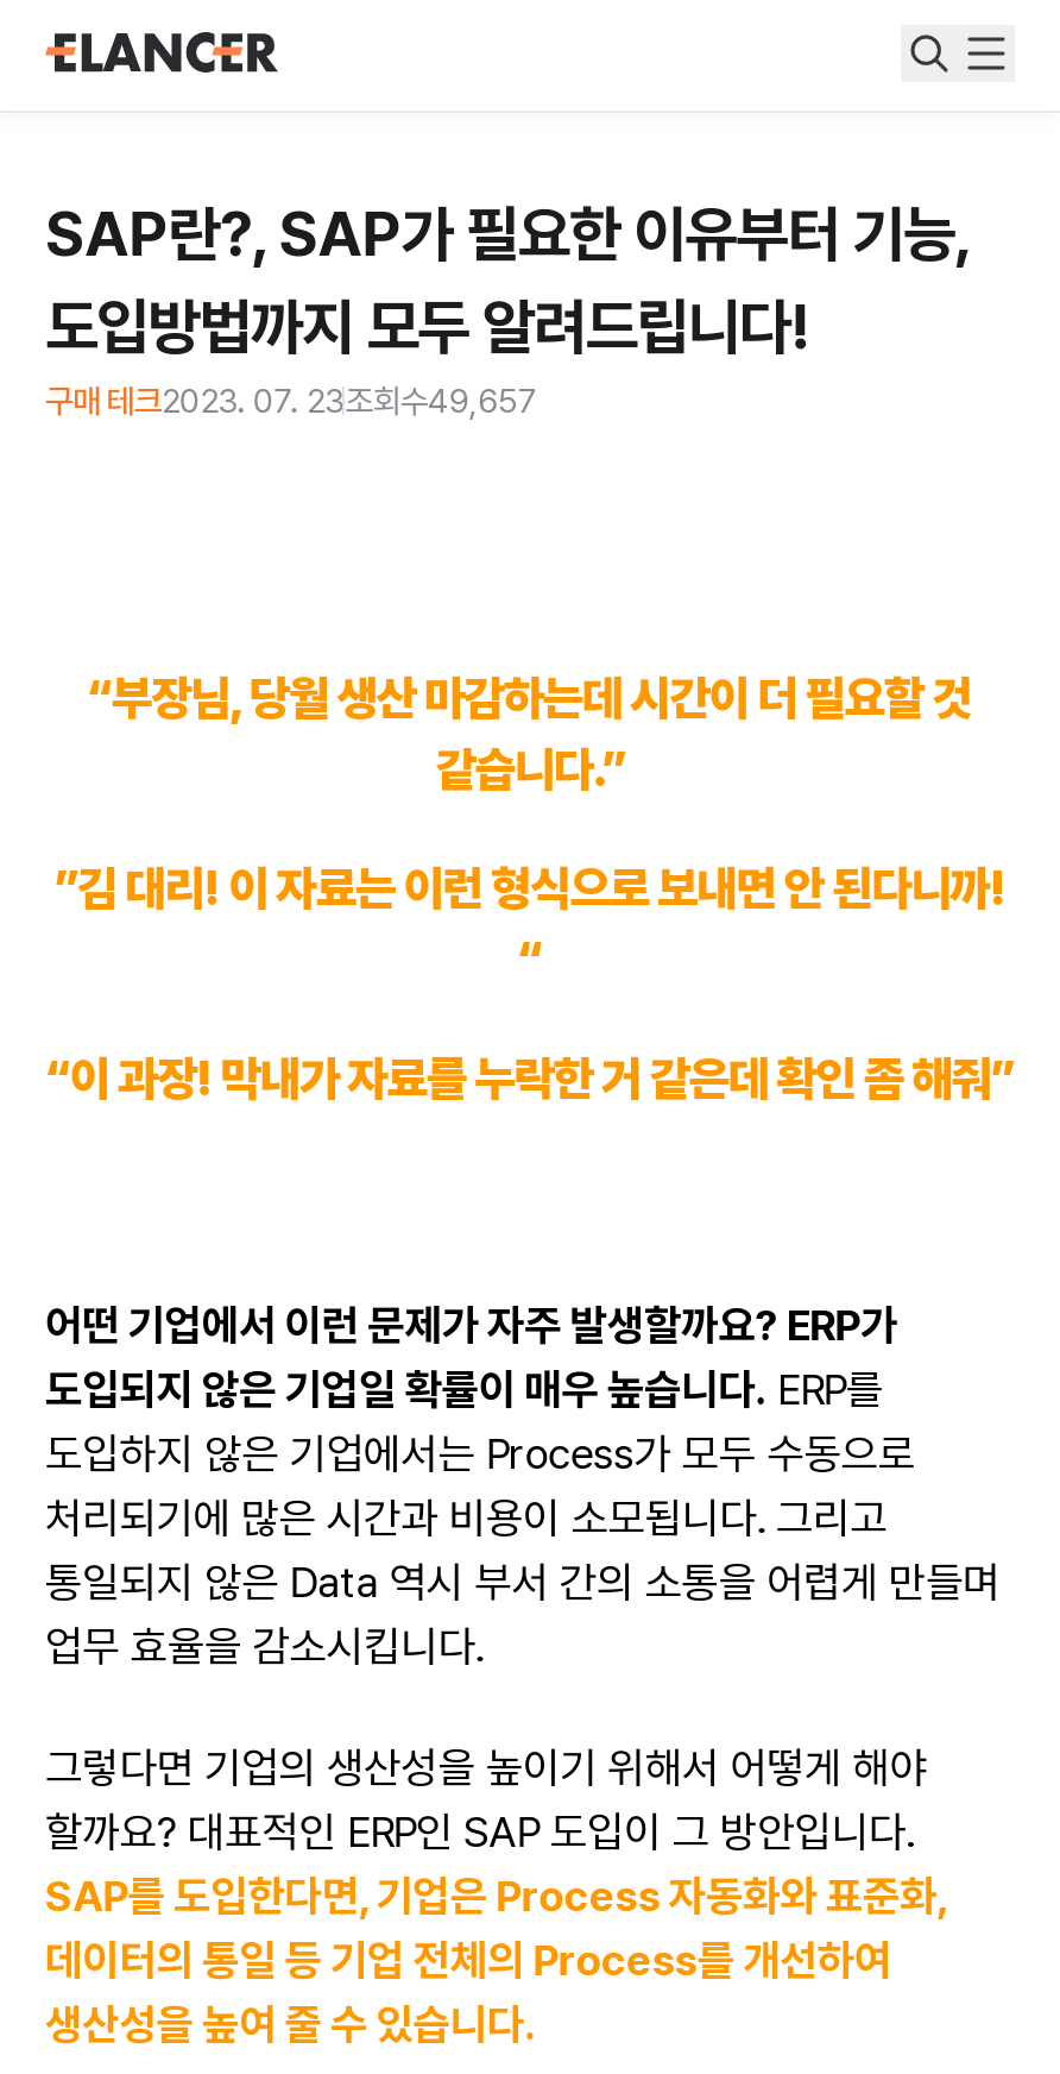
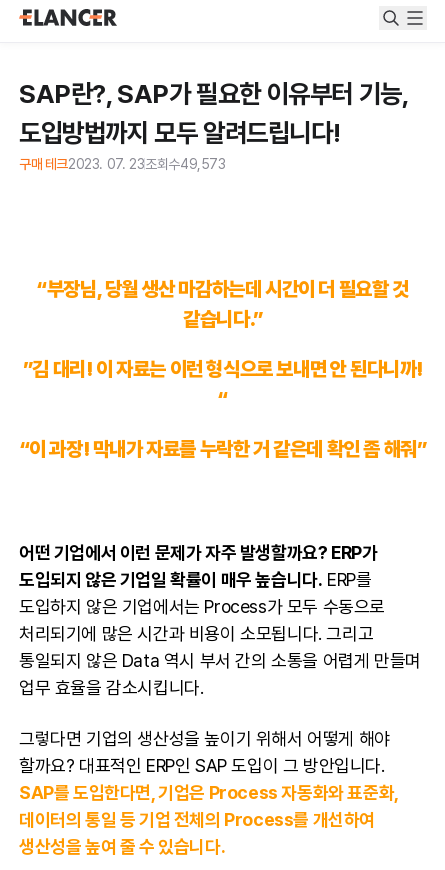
- 구매 테크2023. 07. 23조회수49,657
+ 구매 테크2023. 07. 23조회수49,573
